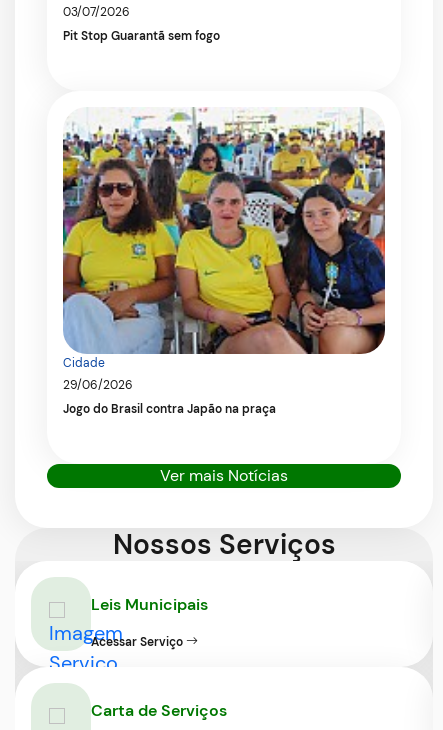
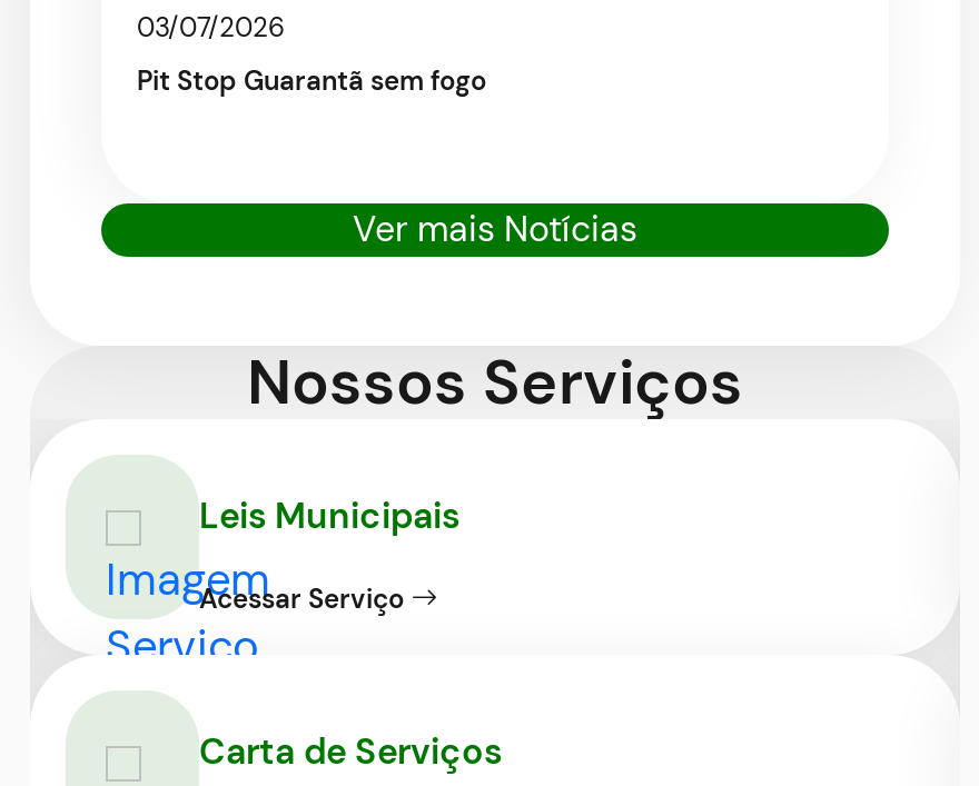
- [image]
- Cidade
- 29/06/2026
- Jogo do Brasil contra Japão na praça
